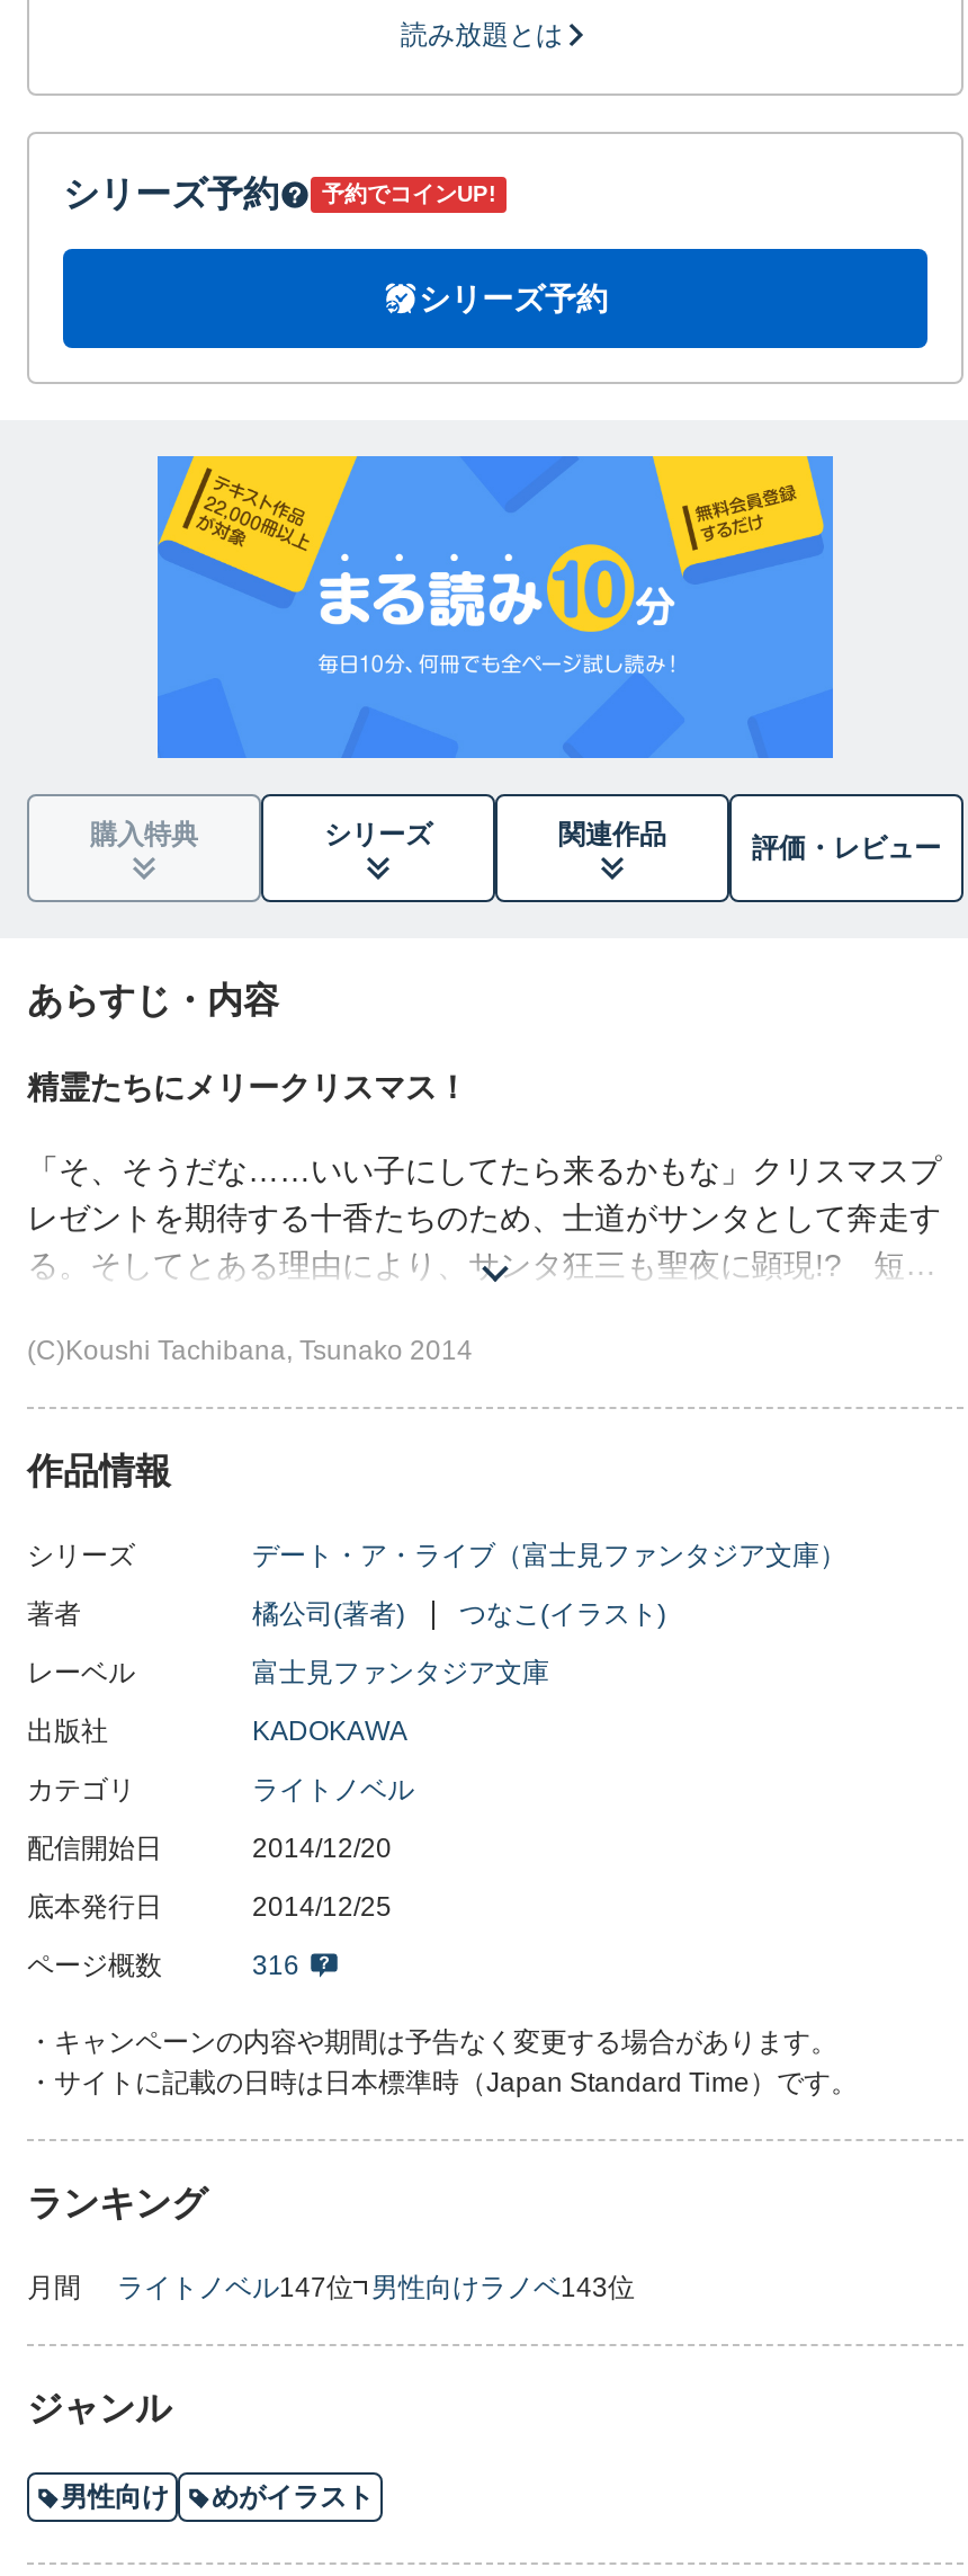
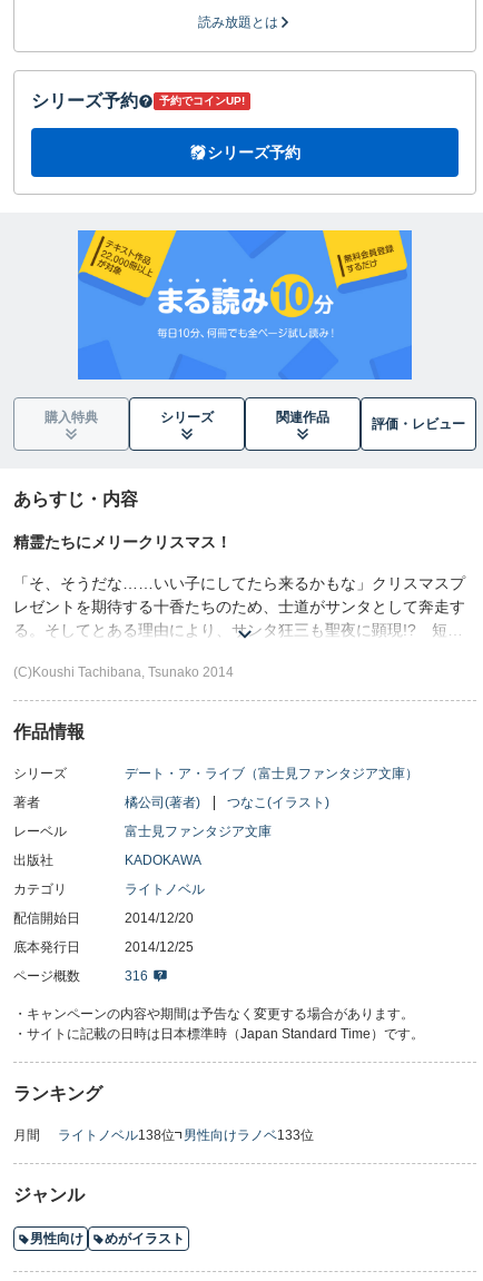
- ライトノベル147位 男性向けラノベ143位
+ ライトノベル138位 男性向けラノベ133位
